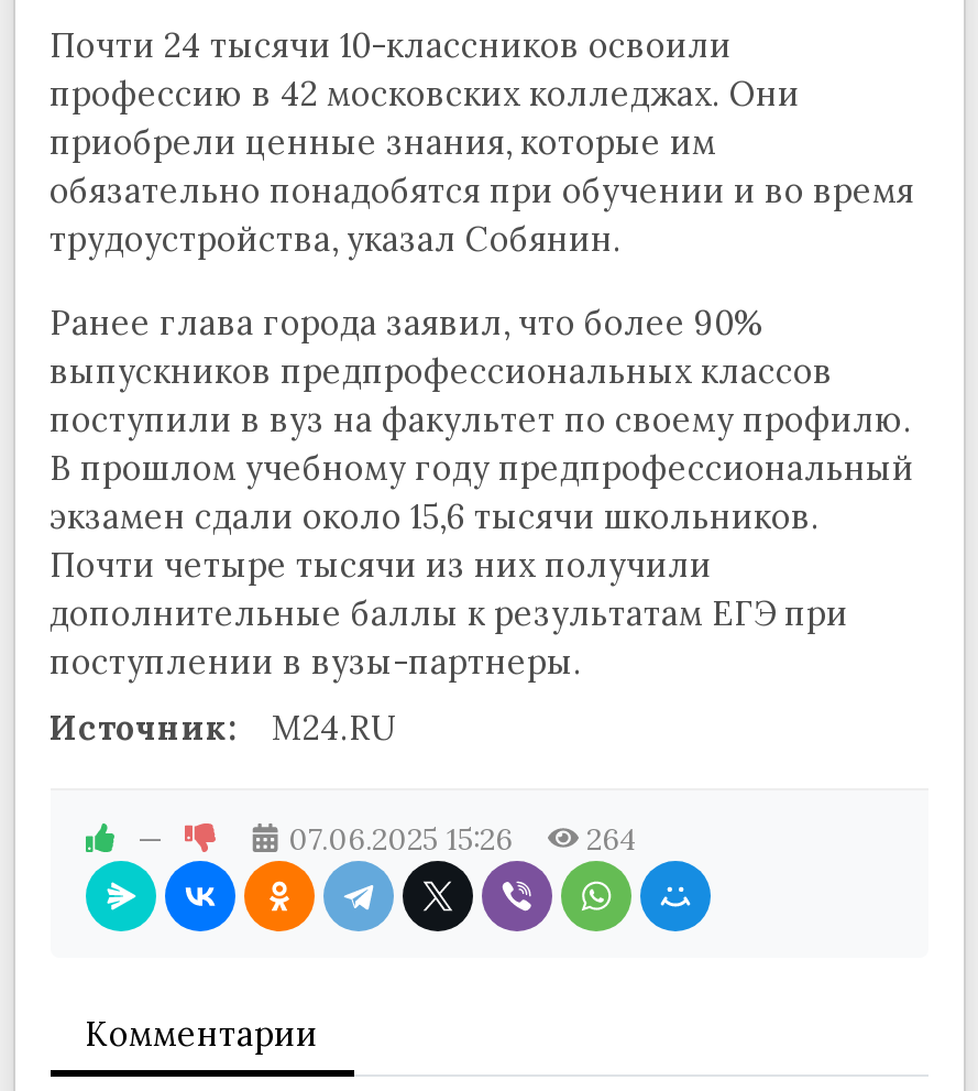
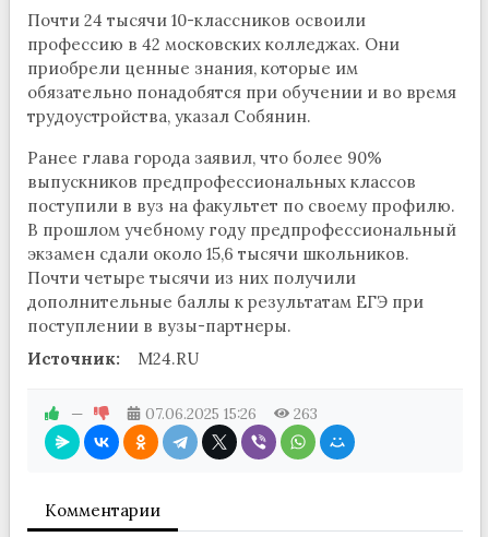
- 07.06.2025 15:26 264
+ 07.06.2025 15:26 263
